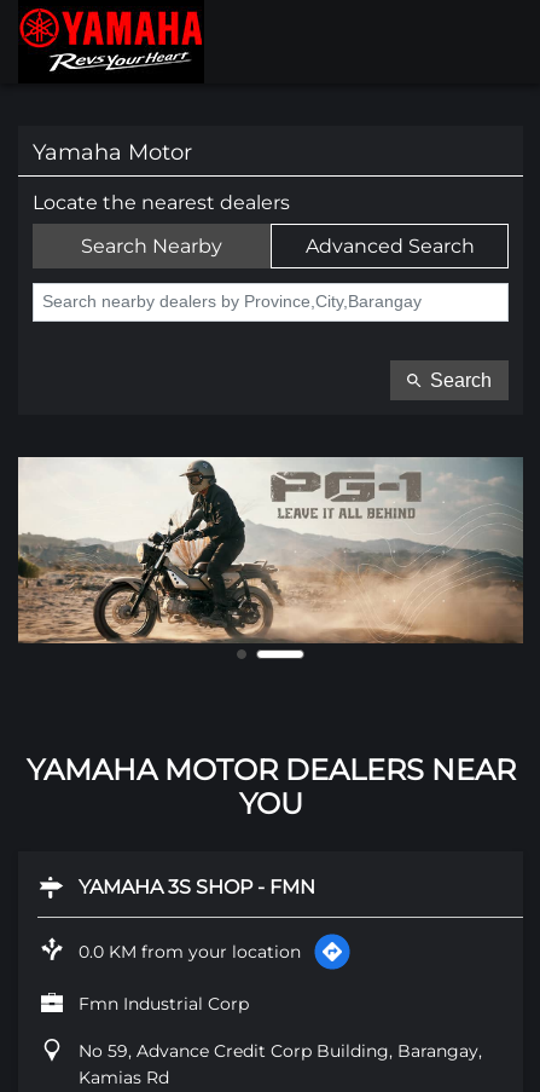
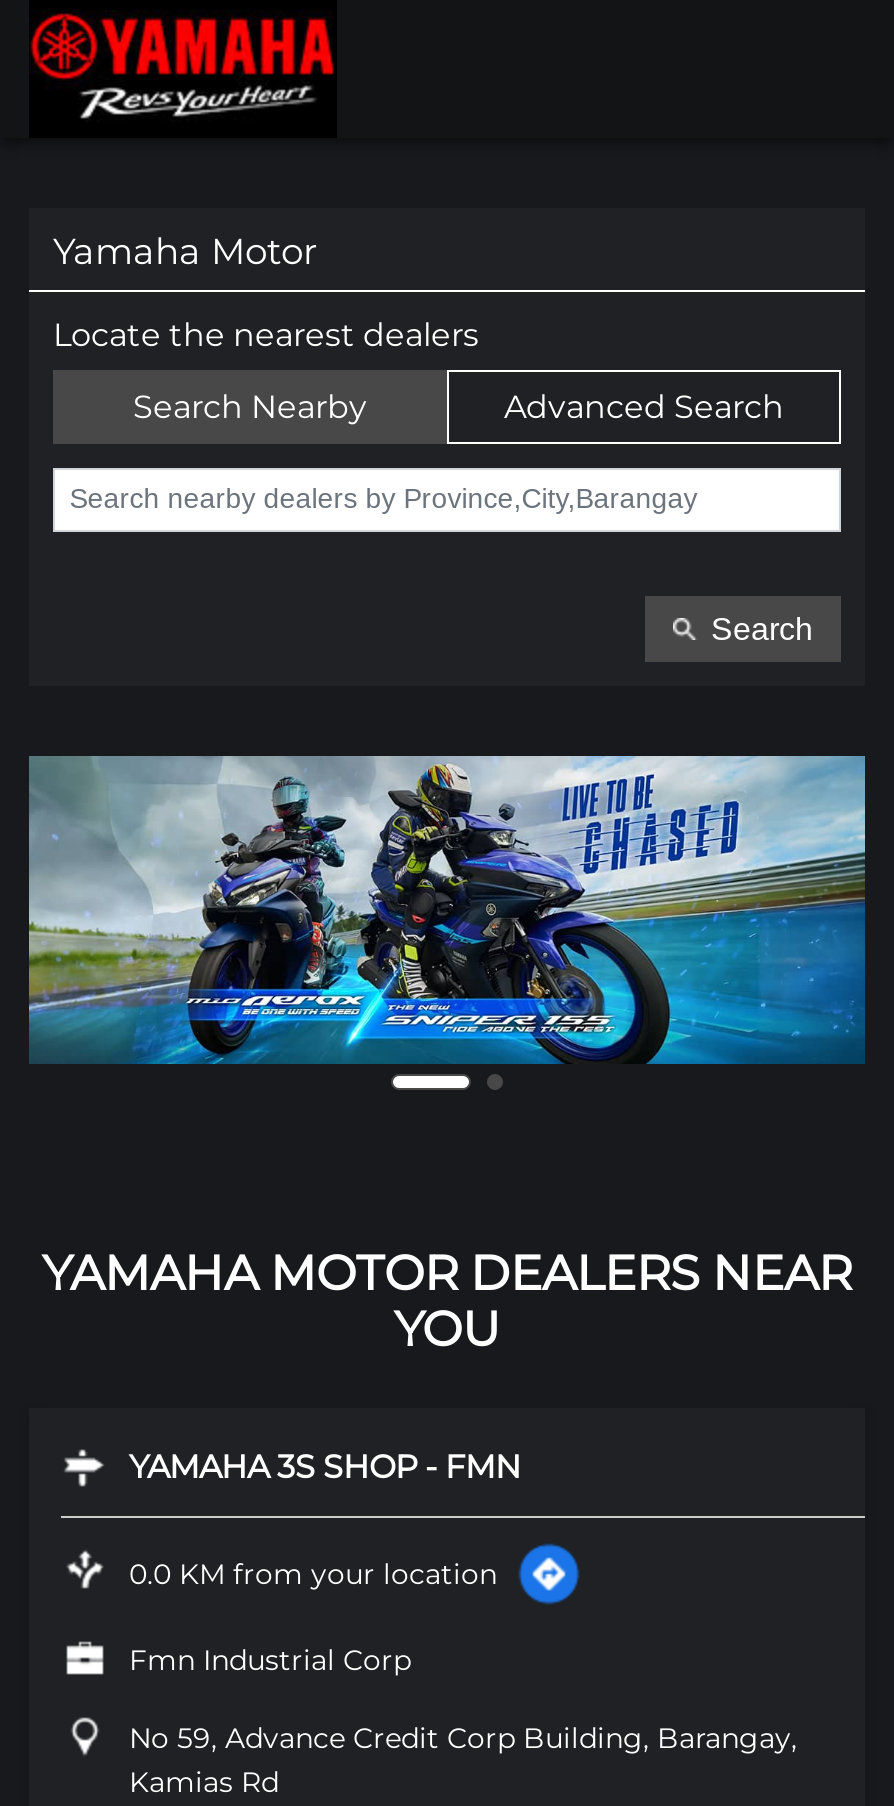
- [image]
+ [image]
